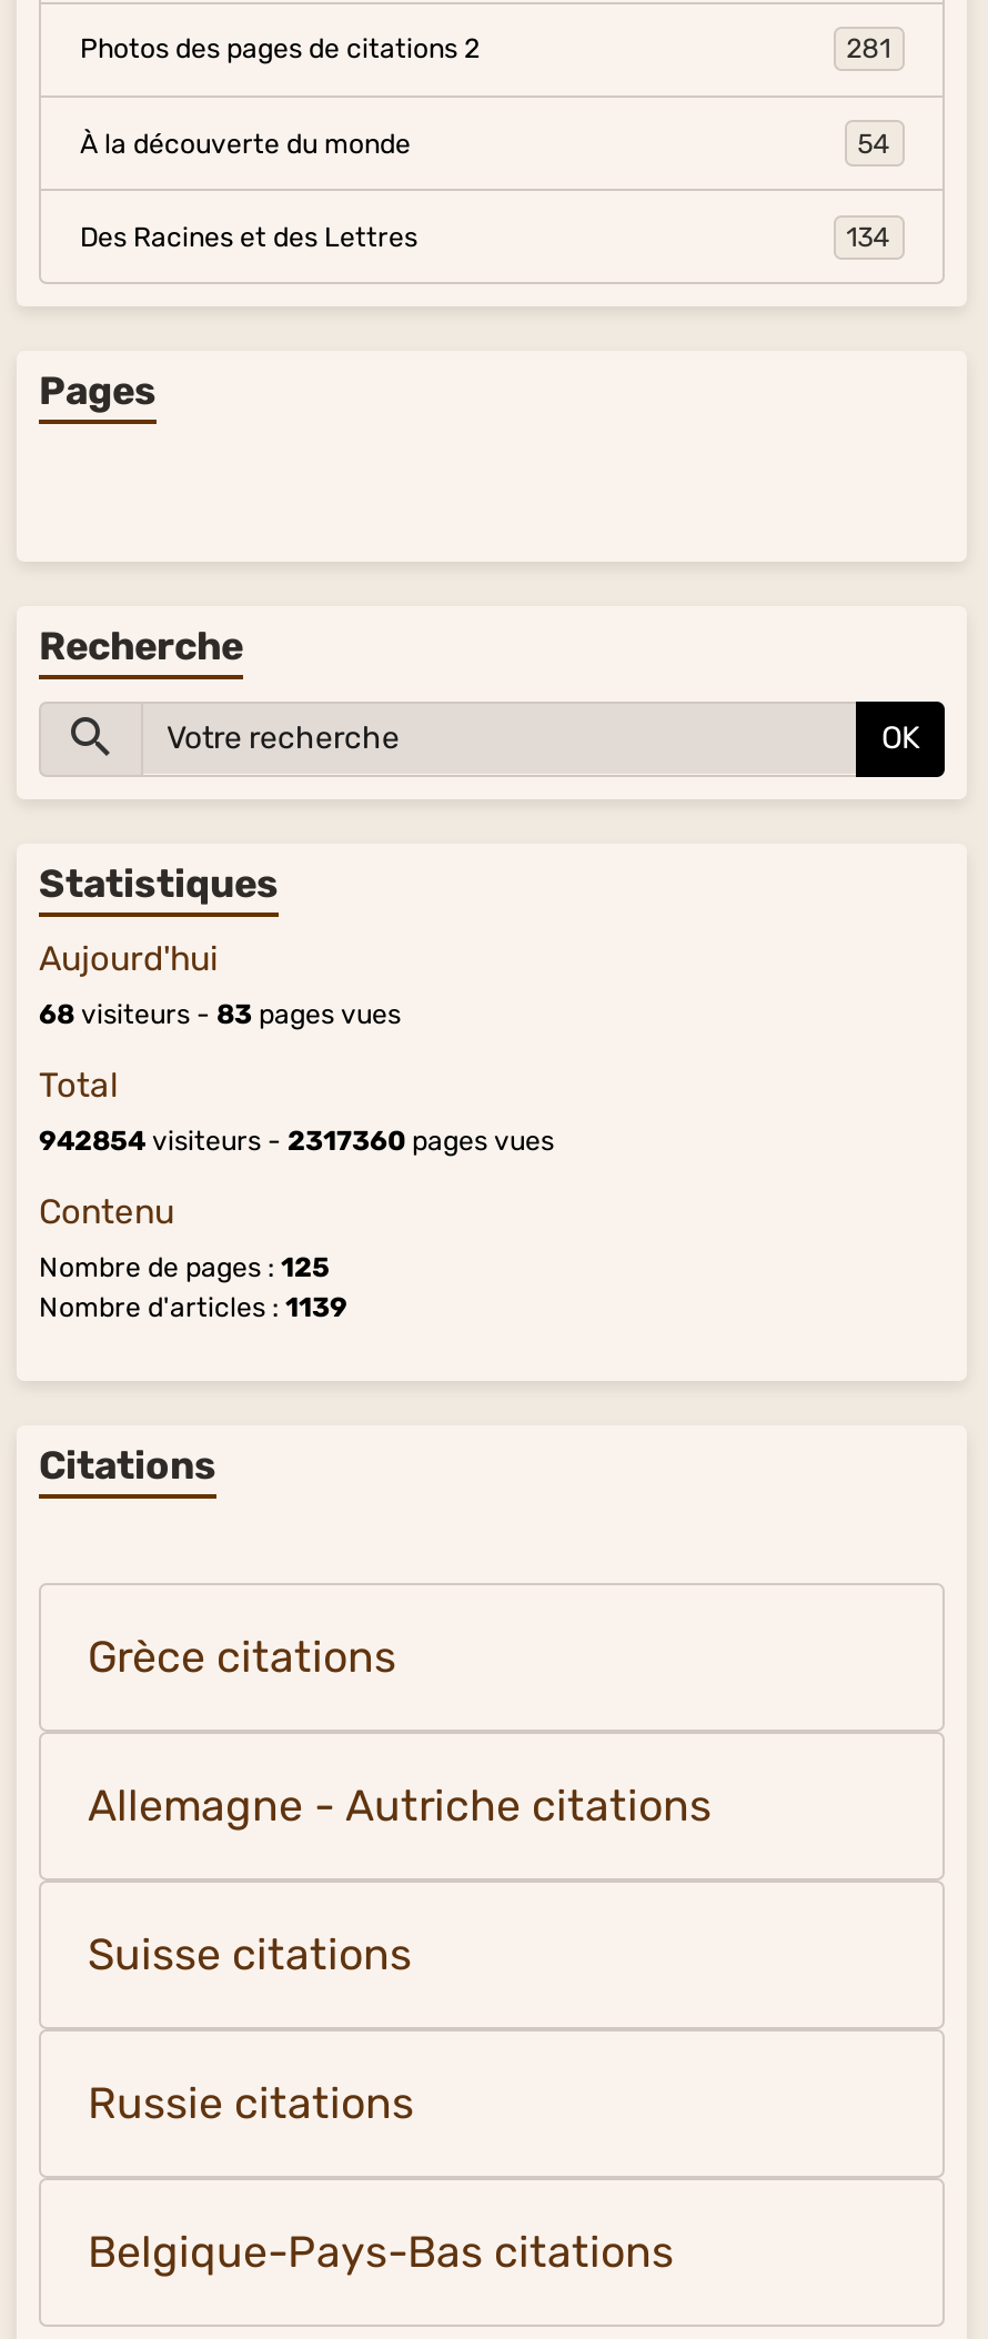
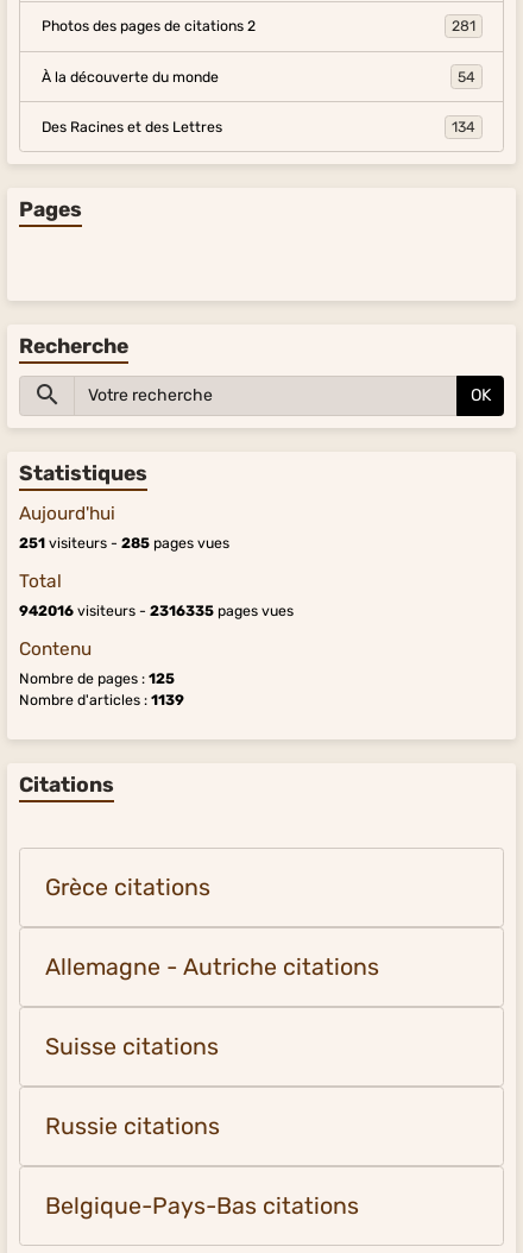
- 68 visiteurs - 83 pages vues
+ 251 visiteurs - 285 pages vues

- 942854 visiteurs - 2317360 pages vues
+ 942016 visiteurs - 2316335 pages vues
